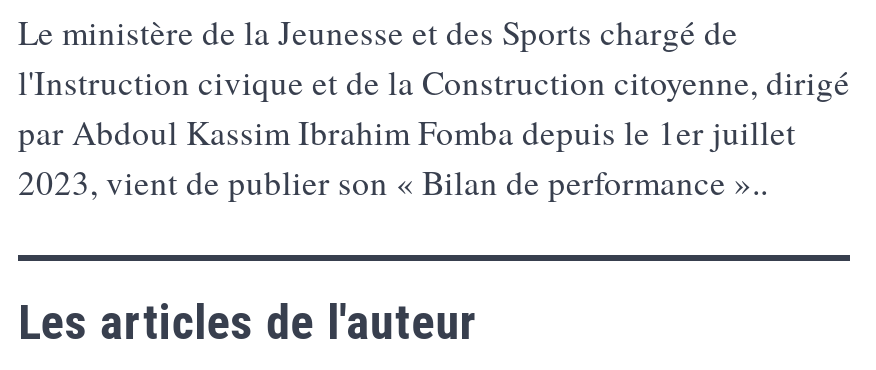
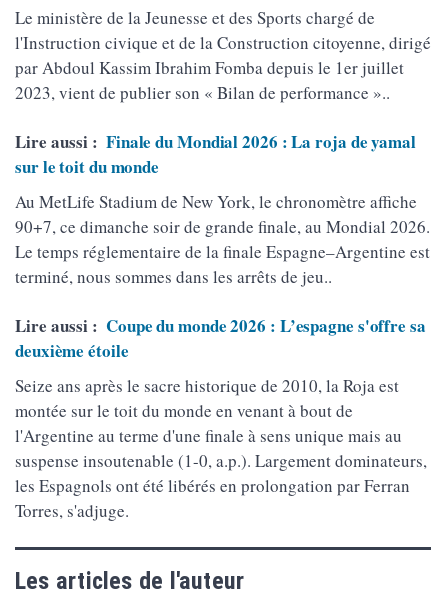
+ Lire aussi : Finale du Mondial 2026 : La roja de yamal
+ sur le toit du monde
+ Au MetLife Stadium de New York, le chronomètre affiche
+ 90+7, ce dimanche soir de grande finale, au Mondial 2026.
+ Le temps réglementaire de la finale Espagne–Argentine est
+ terminé, nous sommes dans les arrêts de jeu..
+ Lire aussi : Coupe du monde 2026 : L’espagne s'offre sa
+ deuxième étoile
+ Seize ans après le sacre historique de 2010, la Roja est
+ montée sur le toit du monde en venant à bout de
+ l'Argentine au terme d'une finale à sens unique mais au
+ suspense insoutenable (1-0, a.p.). Largement dominateurs,
+ les Espagnols ont été libérés en prolongation par Ferran
+ Torres, s'adjuge.
